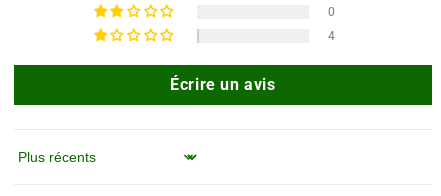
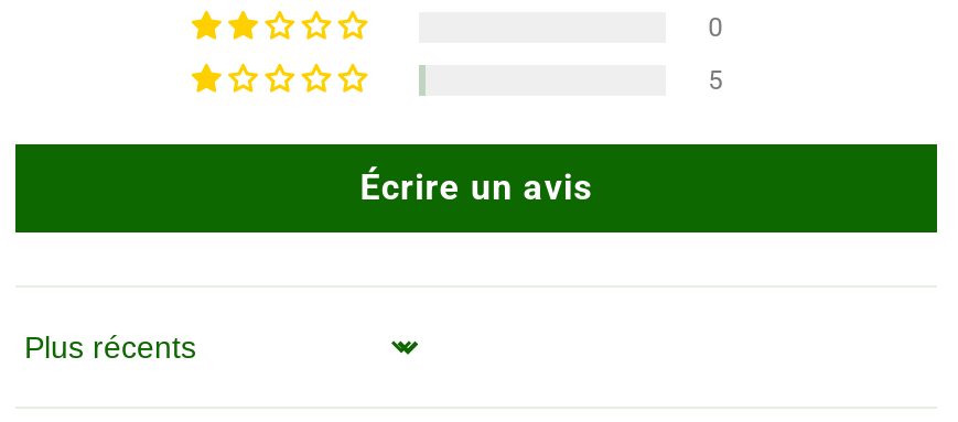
- 4
+ 5
